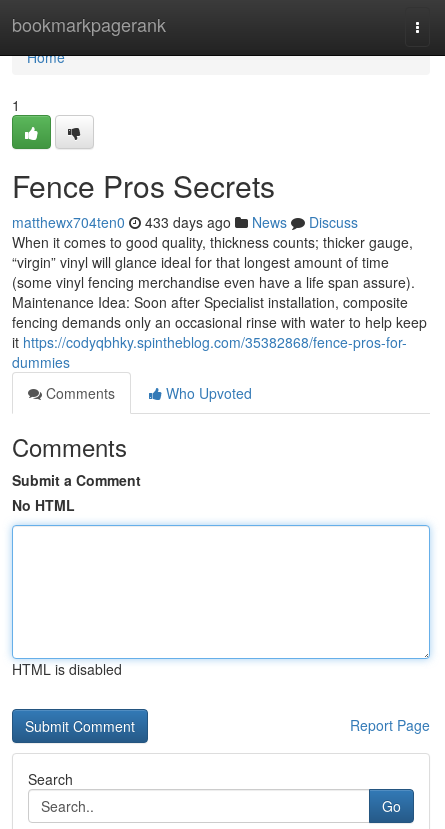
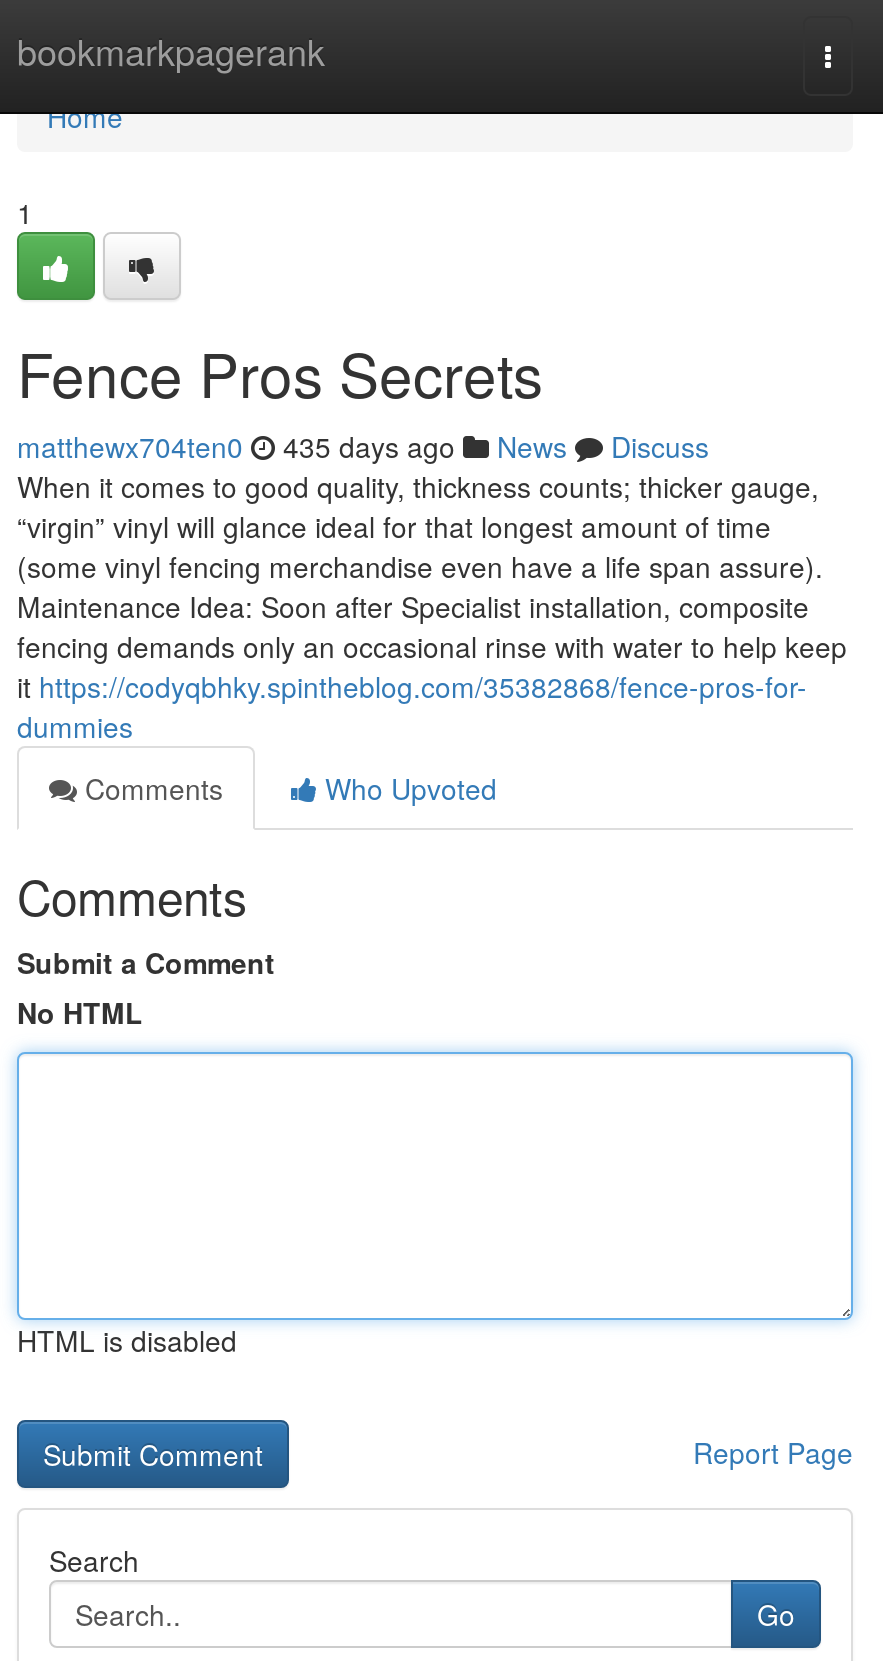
- matthewx704ten0 433 days ago News Discuss
+ matthewx704ten0 435 days ago News Discuss
